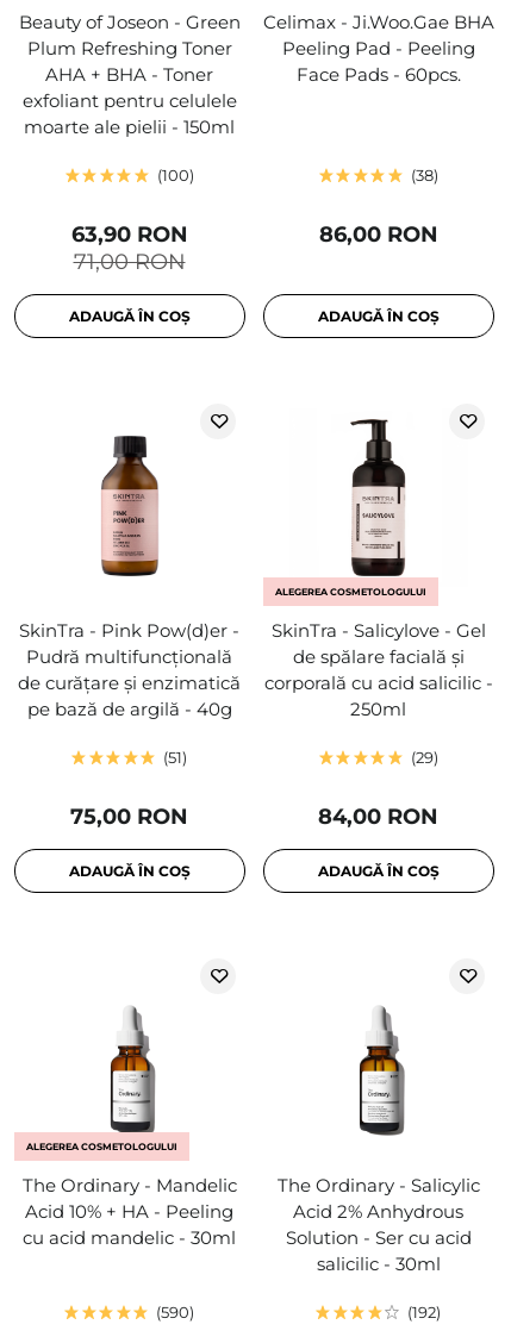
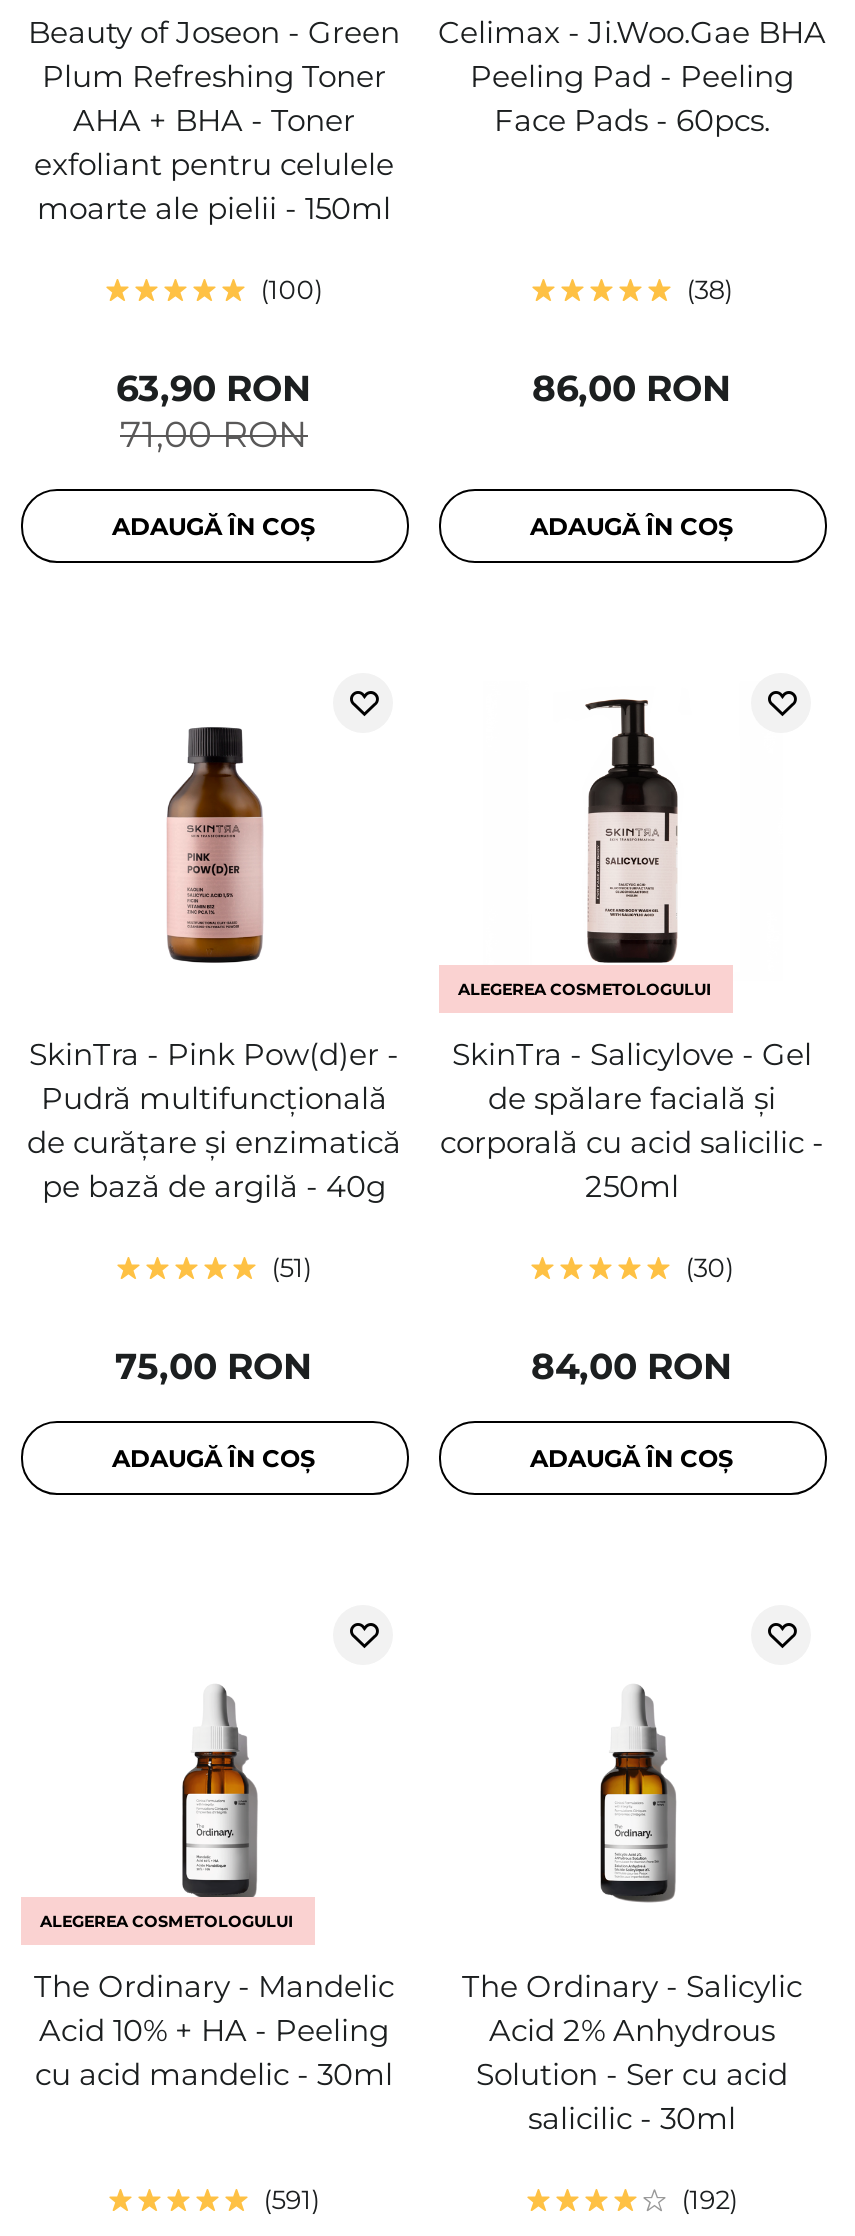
- 29
+ 30

- 590
+ 591
